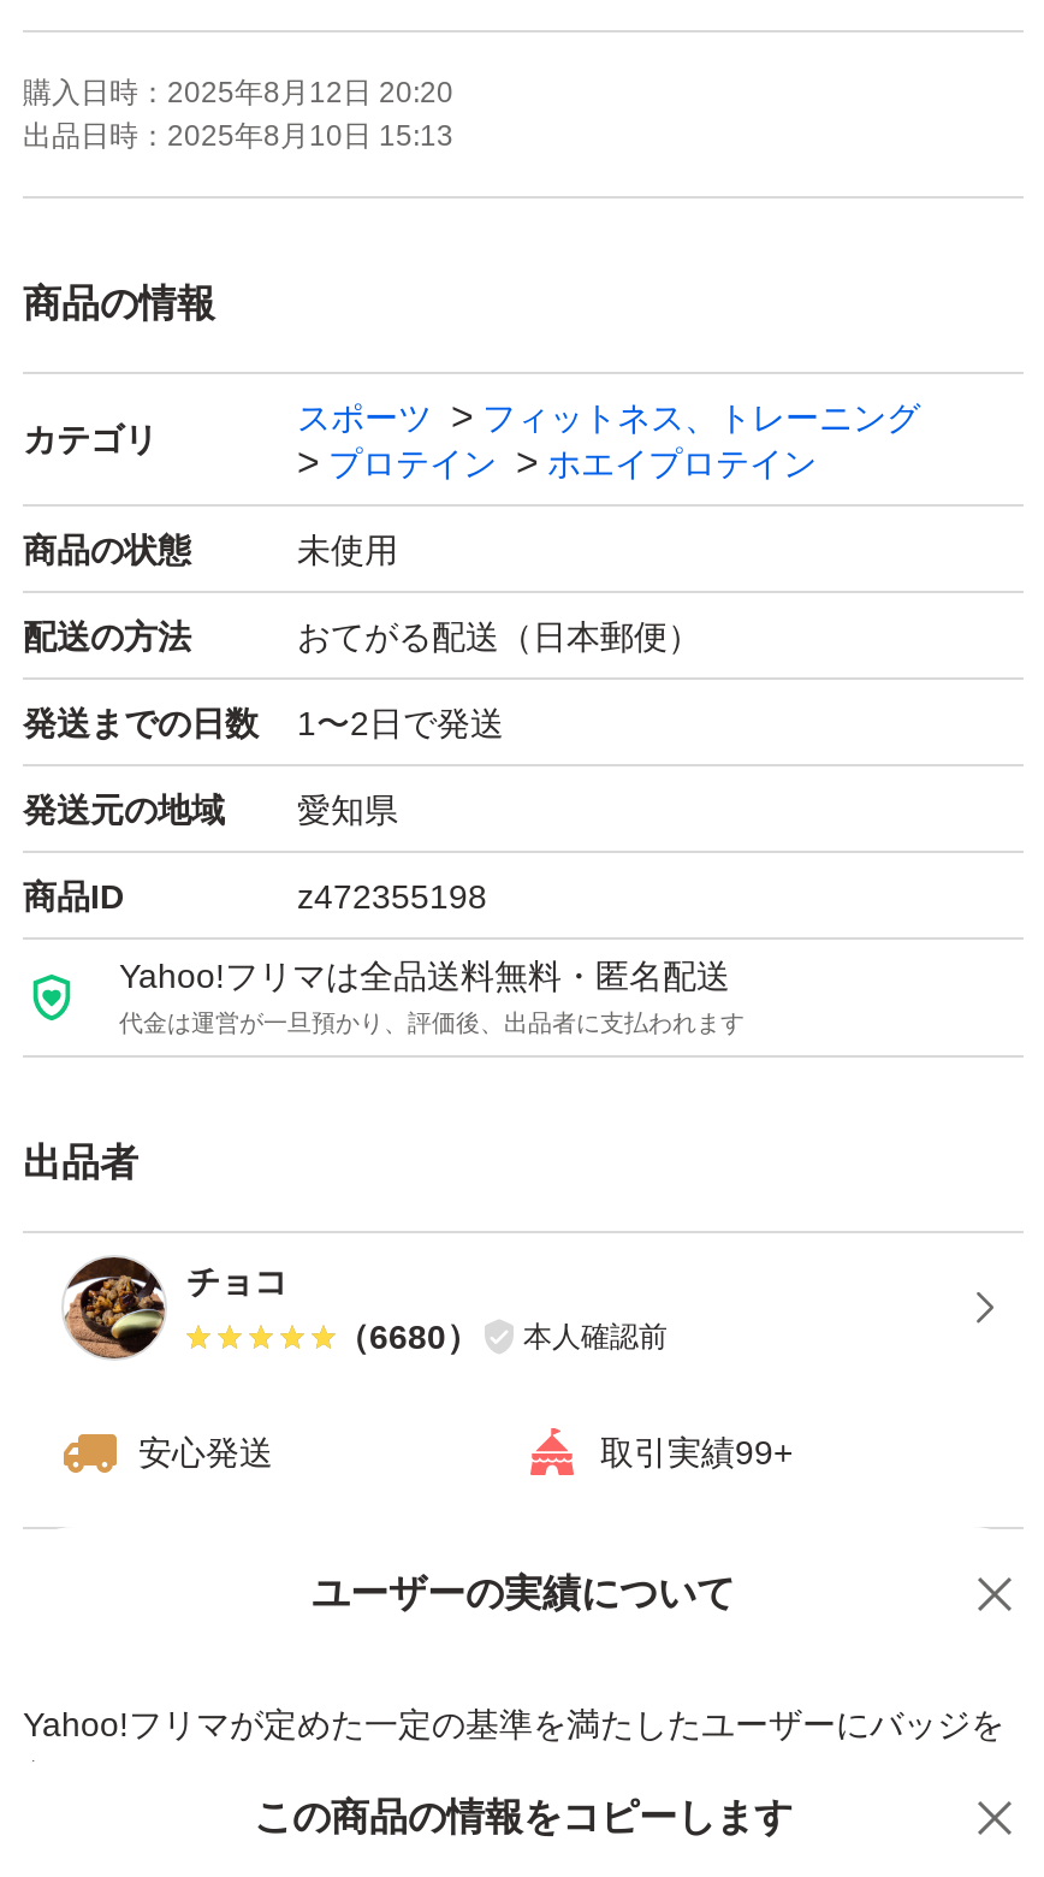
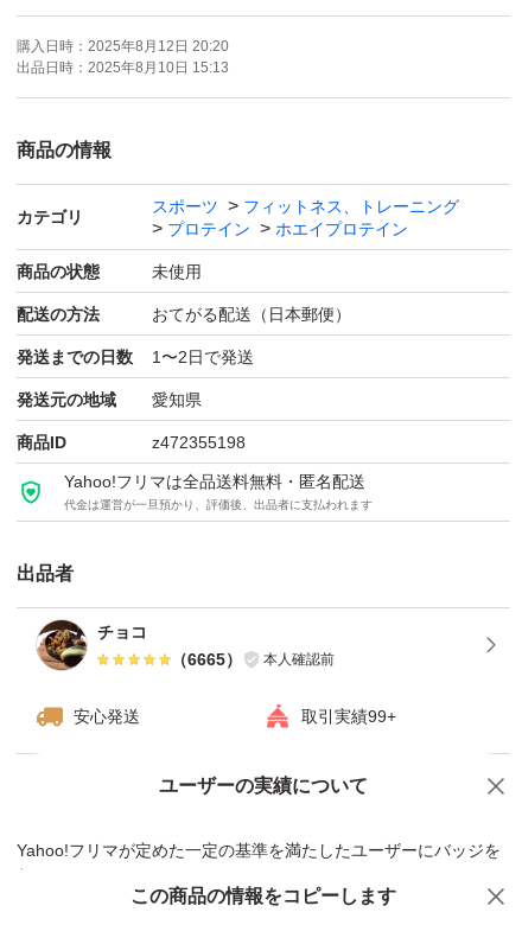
- （6680） 本人確認前
+ （6665） 本人確認前
